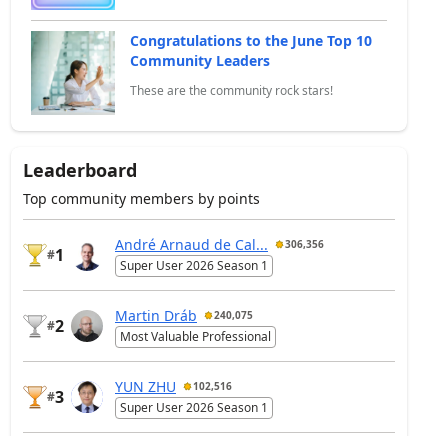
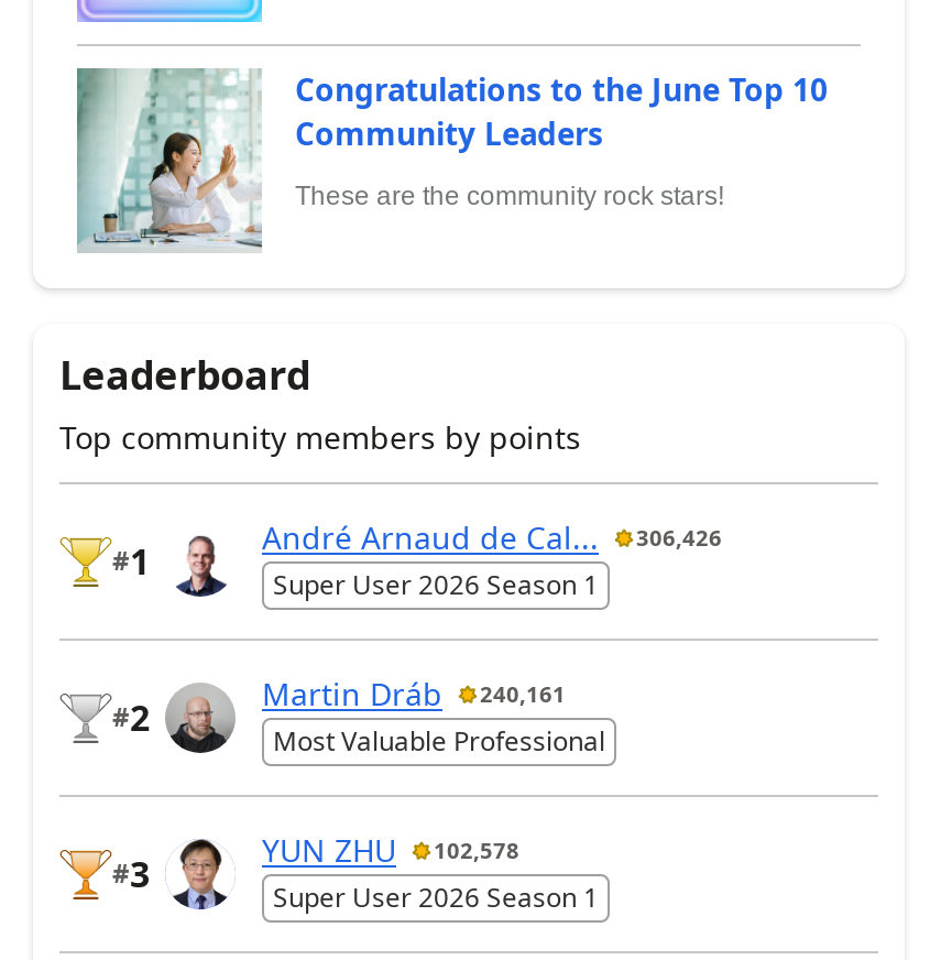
- André Arnaud de Cal... 306,356
+ André Arnaud de Cal... 306,426

- Martin Dráb 240,075
+ Martin Dráb 240,161

- YUN ZHU 102,516
+ YUN ZHU 102,578
